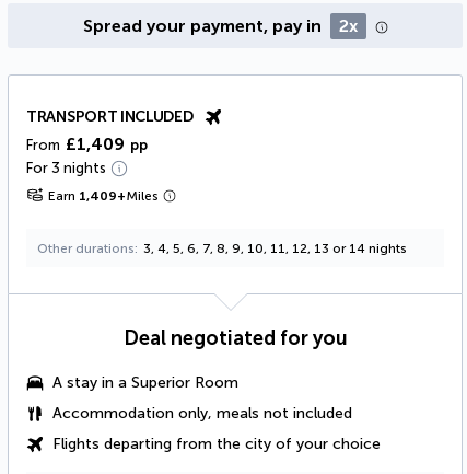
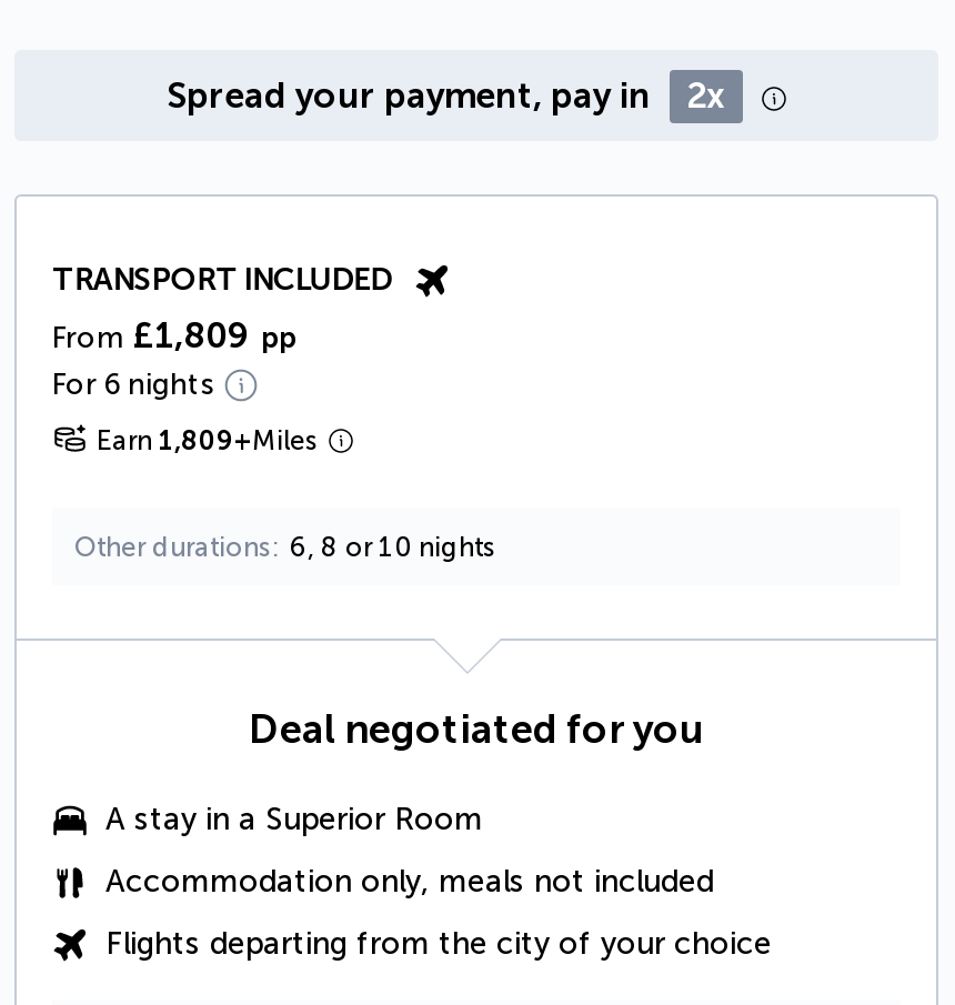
- From £1,409 pp
- For 3 nights
+ From £1,809 pp
+ For 6 nights

- Earn 1,409+Miles
+ Earn 1,809+Miles

- Other durations 3, 4, 5, 6, 7, 8, 9, 10, 11, 12, 13 or 14 nights
+ Other durations 6, 8 or 10 nights
